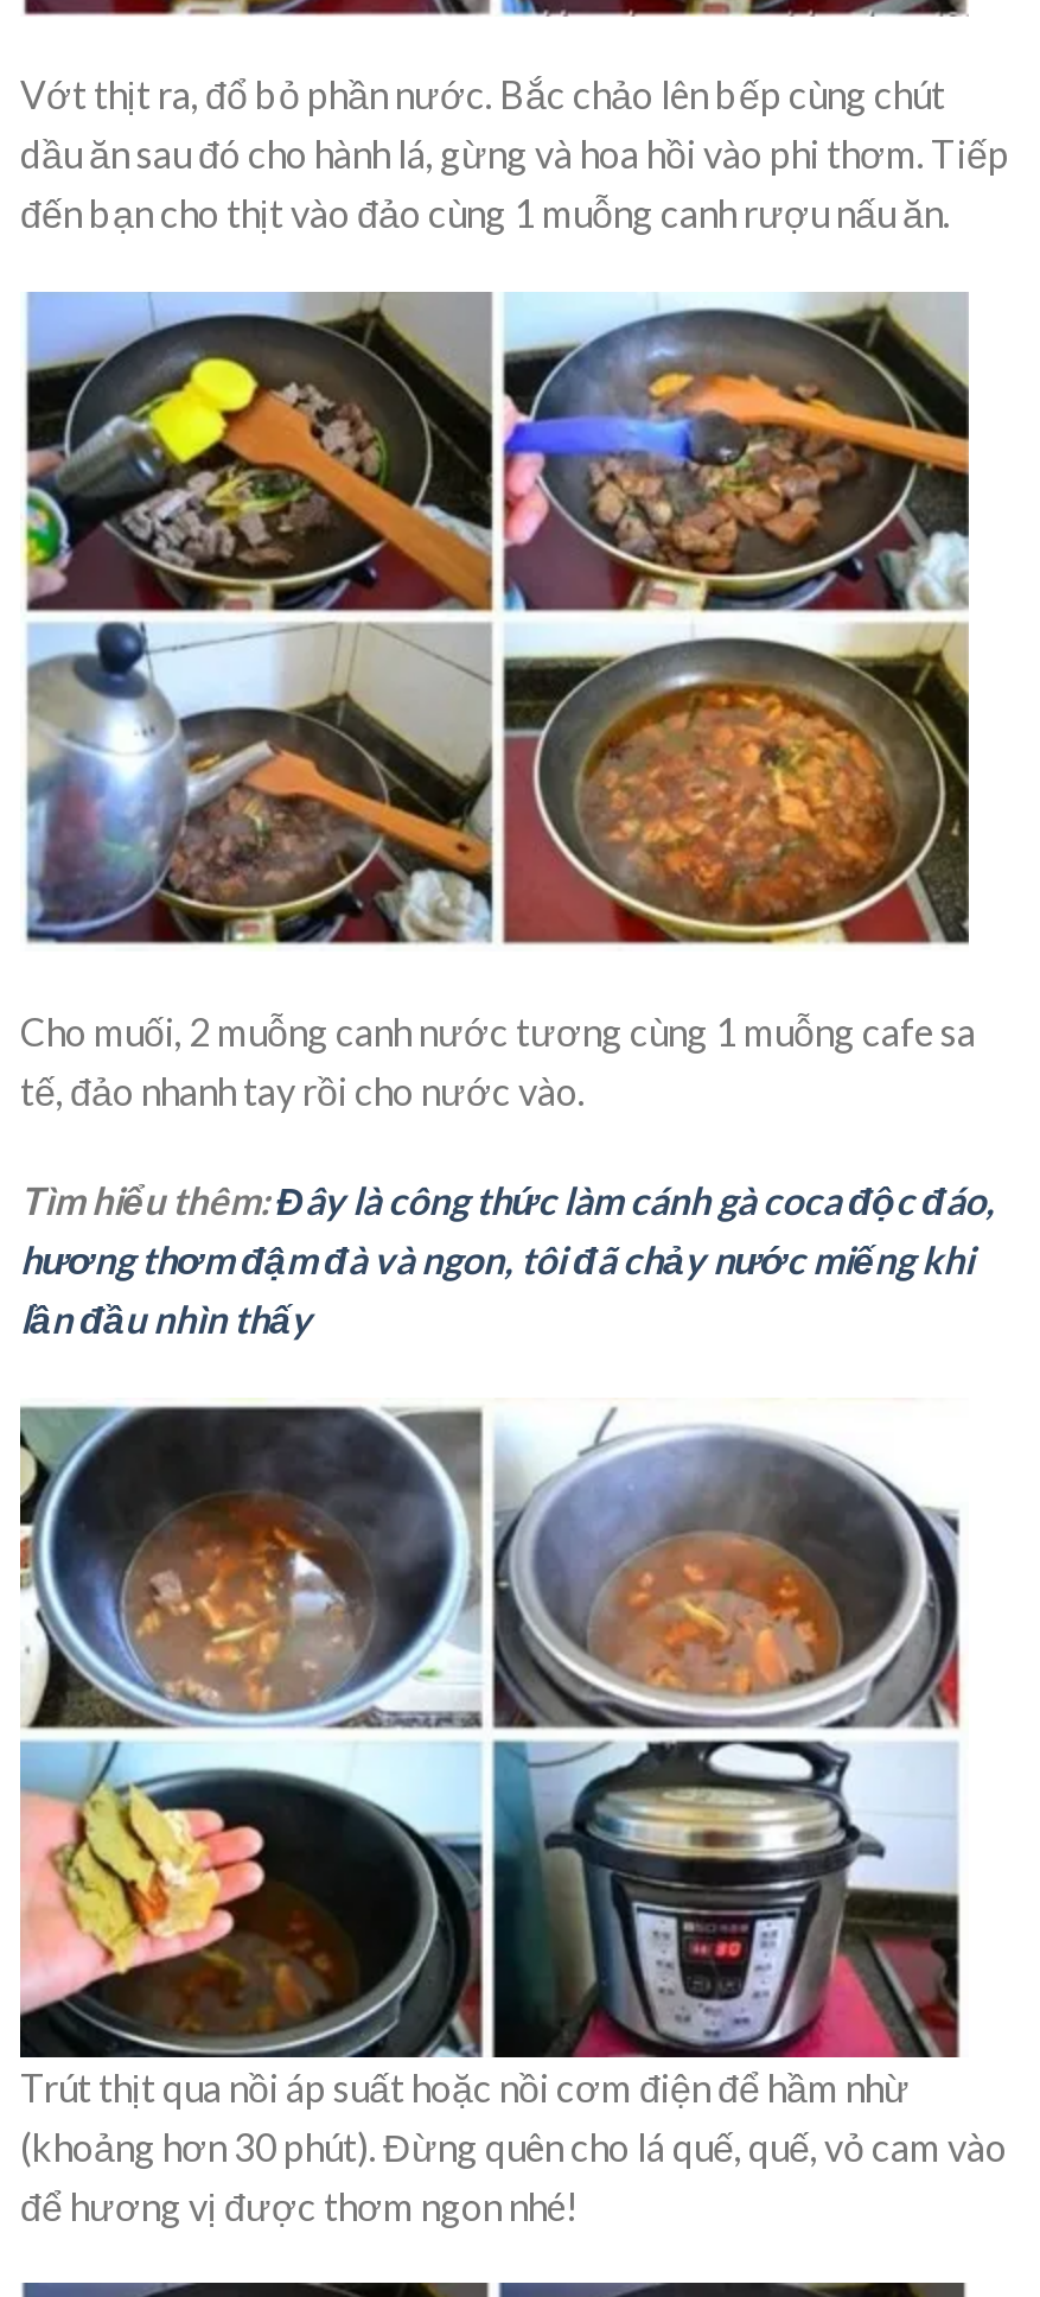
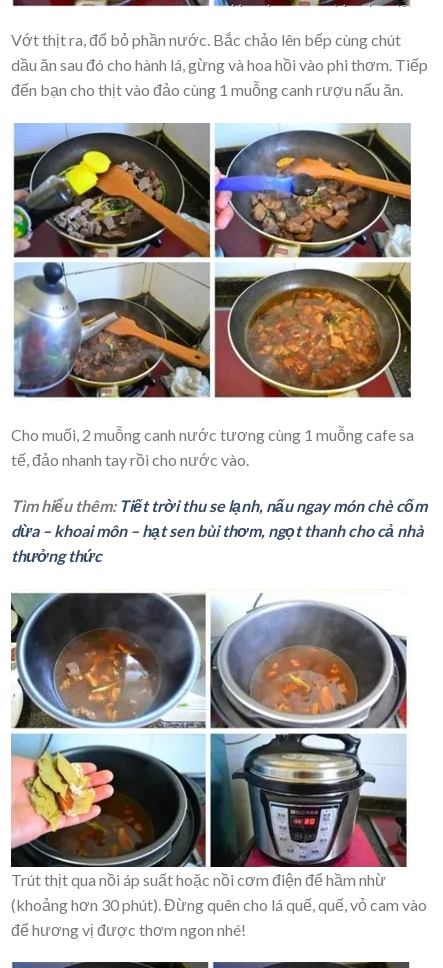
- Tìm hiểu thêm:Đây là công thức làm cánh gà coca độc đáo,
- hương thơm đậm đà và ngon, tôi đã chảy nước miếng khi
- lần đầu nhìn thấy
+ Tìm hiểu thêm:Tiết trời thu se lạnh, nấu ngay món chè cốm
+ dừa – khoai môn – hạt sen bùi thơm, ngọt thanh cho cả nhà
+ thưởng thức
